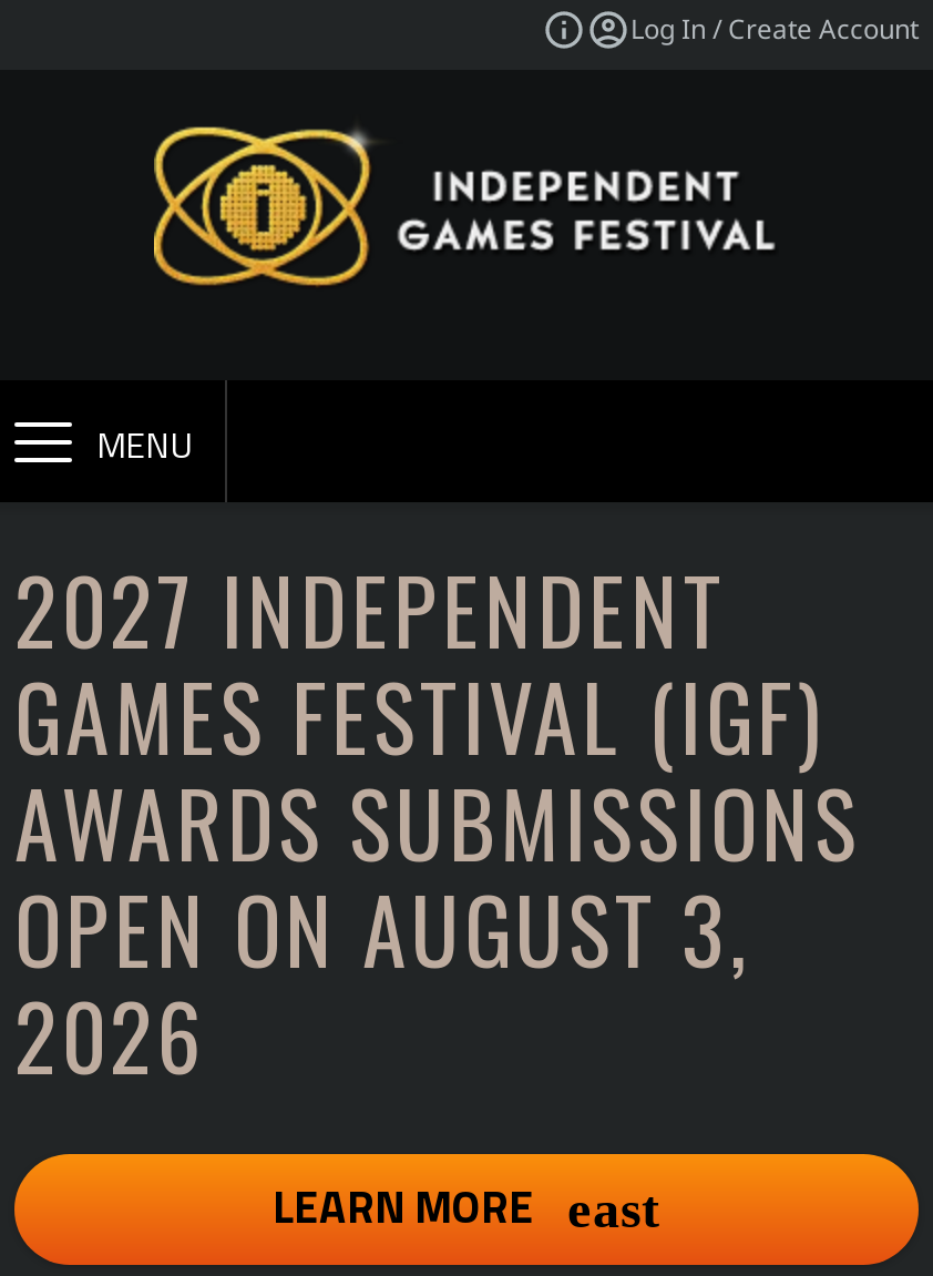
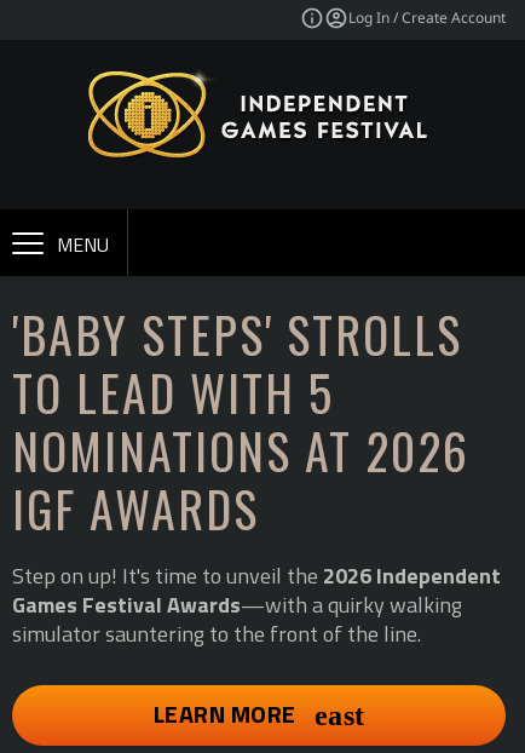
- 2027 INDEPENDENT
- GAMES FESTIVAL (IGF)
- AWARDS SUBMISSIONS
- OPEN ON AUGUST 3,
- 2026
+ 'BABY STEPS' STROLLS
+ TO LEAD WITH 5
+ NOMINATIONS AT 2026
+ IGF AWARDS
+ Step on up! It's time to unveil the 2026 Independent
+ Games Festival Awards—with a quirky walking
+ simulator sauntering to the front of the line.
